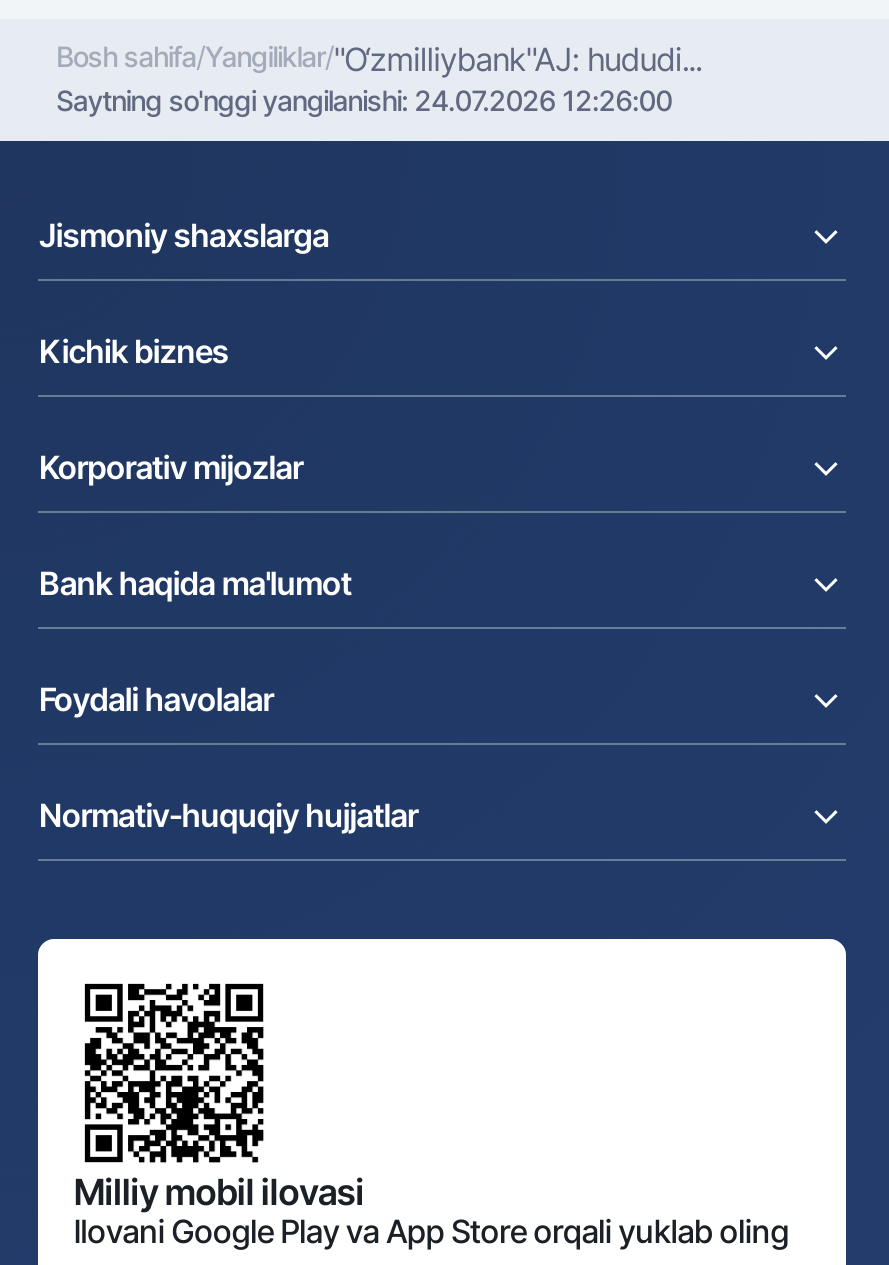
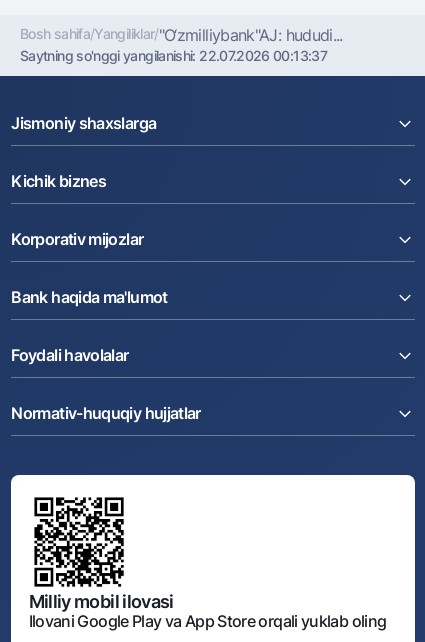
- Saytning so'nggi yangilanishi: 24.07.2026 12:26:00
+ Saytning so'nggi yangilanishi: 22.07.2026 00:13:37
